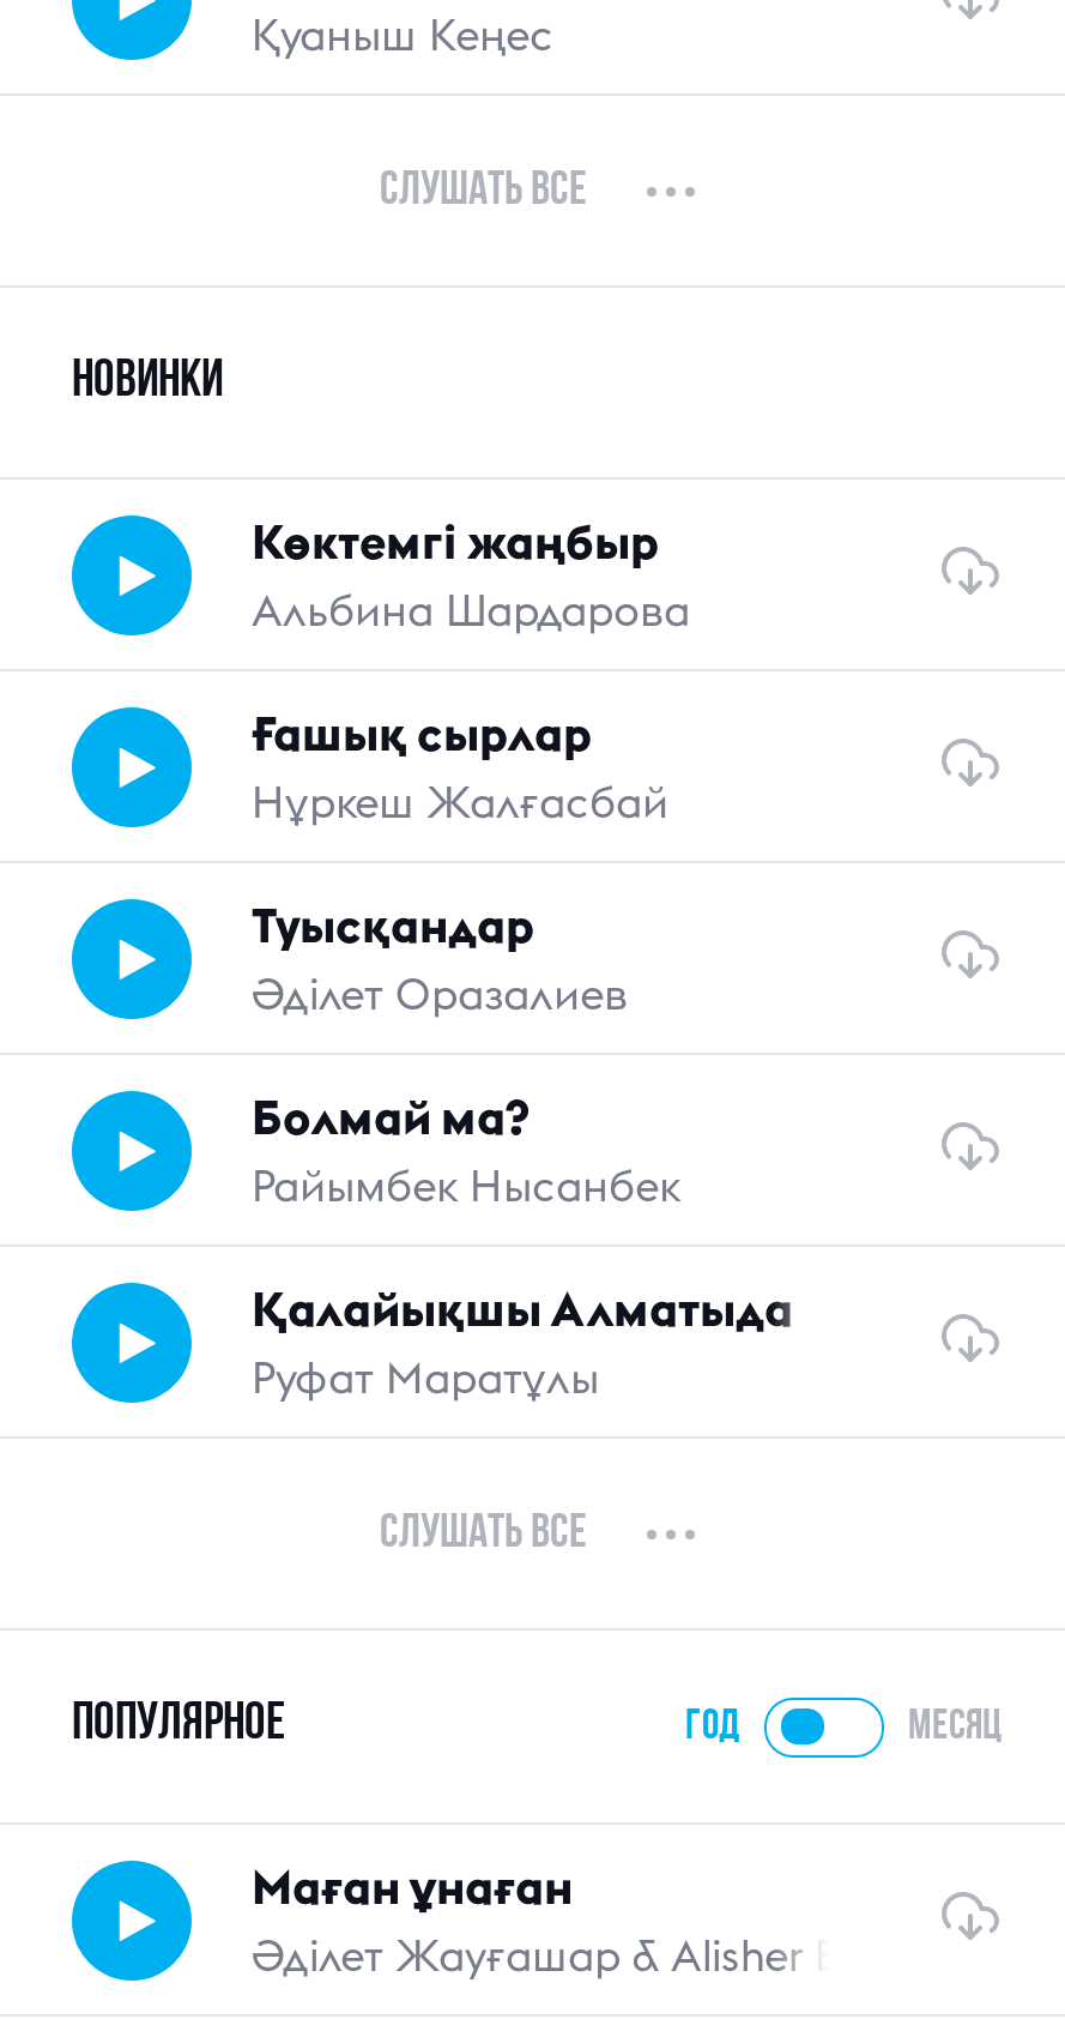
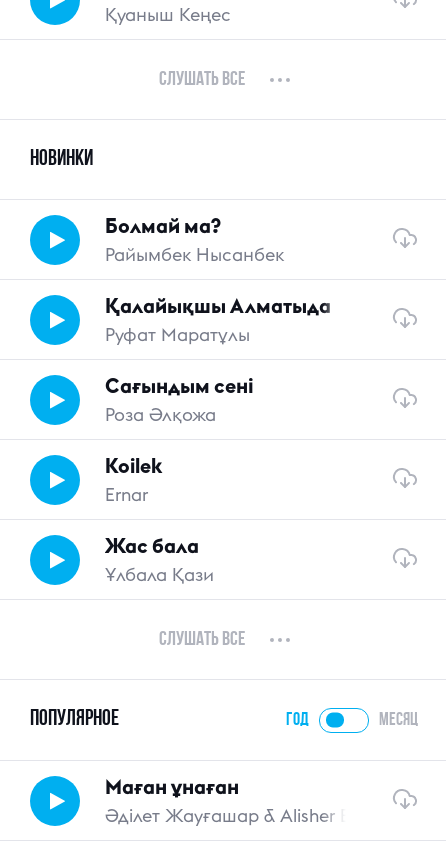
- Көктемгі жаңбыр
- Альбина Шардарова
- Ғашық сырлар
- Нұркеш Жалғасбай
- Туысқандар
- Әділет Оразалиев

moved up: Болмай ма? | Райымбек Нысанбек | Қалайықшы Алматыда | Руфат Маратұлы

+ Сағындым сені
+ Роза Әлқожа
+ Koilek
+ Ernar
+ Жас бала
+ Ұлбала Қази
